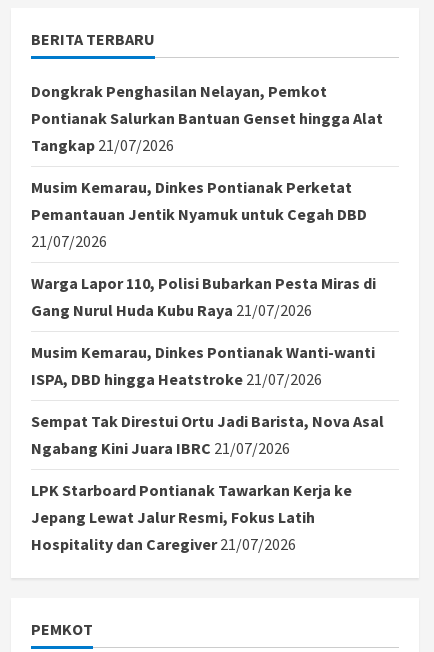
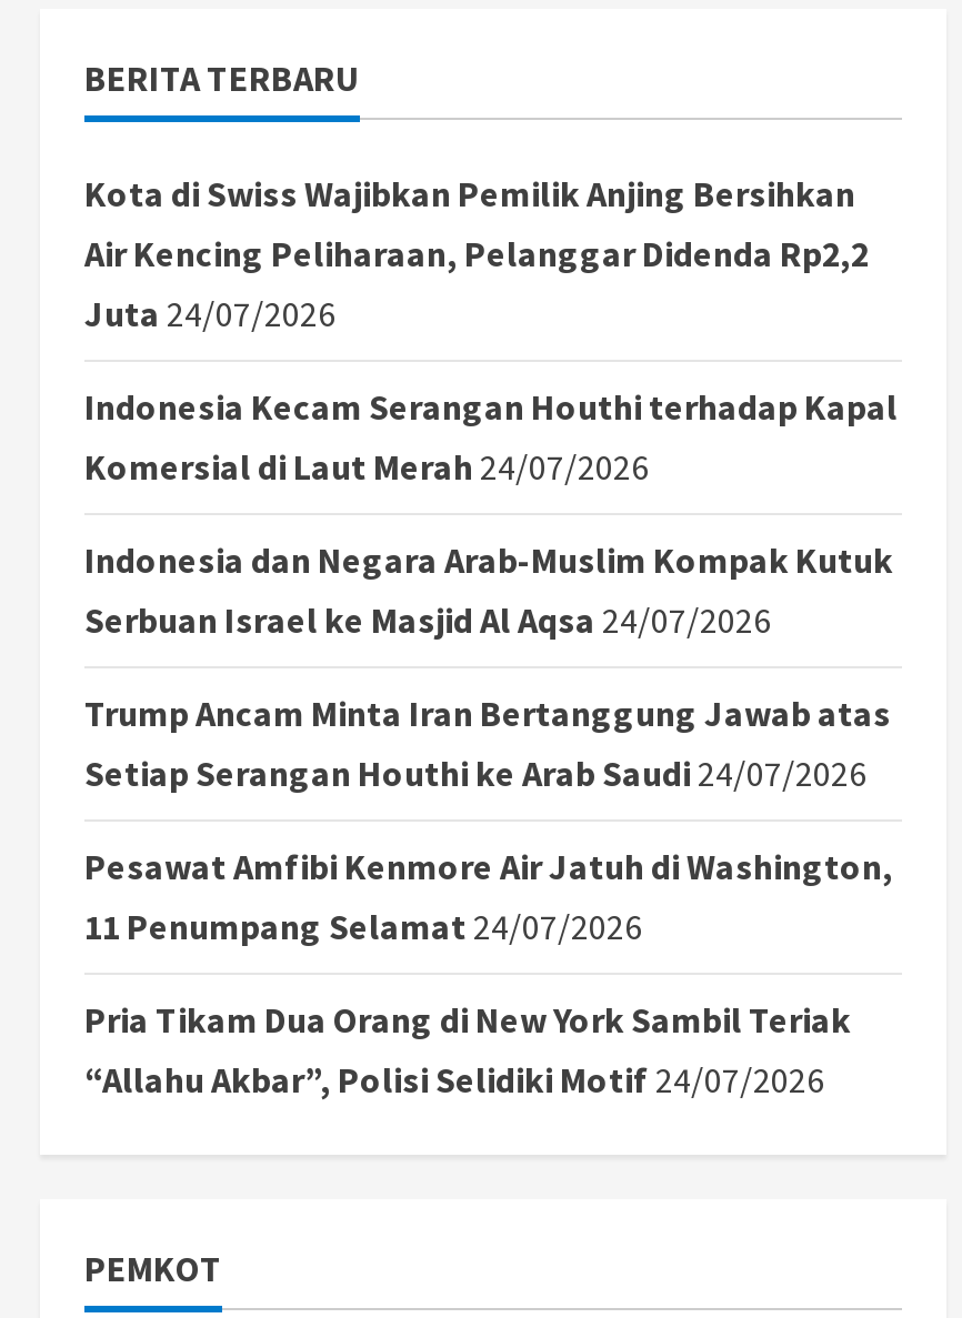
- Dongkrak Penghasilan Nelayan, Pemkot
- Pontianak Salurkan Bantuan Genset hingga Alat
- Tangkap 21/07/2026
+ Kota di Swiss Wajibkan Pemilik Anjing Bersihkan
+ Air Kencing Peliharaan, Pelanggar Didenda Rp2,2
+ Juta 24/07/2026

- Musim Kemarau, Dinkes Pontianak Perketat
- Pemantauan Jentik Nyamuk untuk Cegah DBD
- 21/07/2026
+ Indonesia Kecam Serangan Houthi terhadap Kapal
+ Komersial di Laut Merah 24/07/2026

- Warga Lapor 110, Polisi Bubarkan Pesta Miras di
- Gang Nurul Huda Kubu Raya 21/07/2026
+ Indonesia dan Negara Arab-Muslim Kompak Kutuk
+ Serbuan Israel ke Masjid Al Aqsa 24/07/2026

- Musim Kemarau, Dinkes Pontianak Wanti-wanti
- ISPA, DBD hingga Heatstroke 21/07/2026
+ Trump Ancam Minta Iran Bertanggung Jawab atas
+ Setiap Serangan Houthi ke Arab Saudi 24/07/2026

- Sempat Tak Direstui Ortu Jadi Barista, Nova Asal
- Ngabang Kini Juara IBRC 21/07/2026
+ Pesawat Amfibi Kenmore Air Jatuh di Washington,
+ 11 Penumpang Selamat 24/07/2026

- LPK Starboard Pontianak Tawarkan Kerja ke
- Jepang Lewat Jalur Resmi, Fokus Latih
- Hospitality dan Caregiver 21/07/2026
+ Pria Tikam Dua Orang di New York Sambil Teriak
+ “Allahu Akbar”, Polisi Selidiki Motif 24/07/2026
